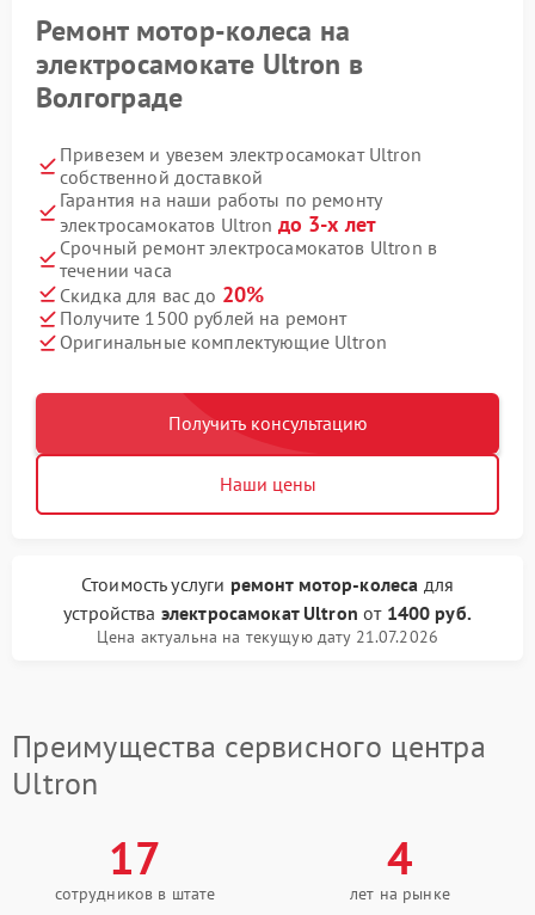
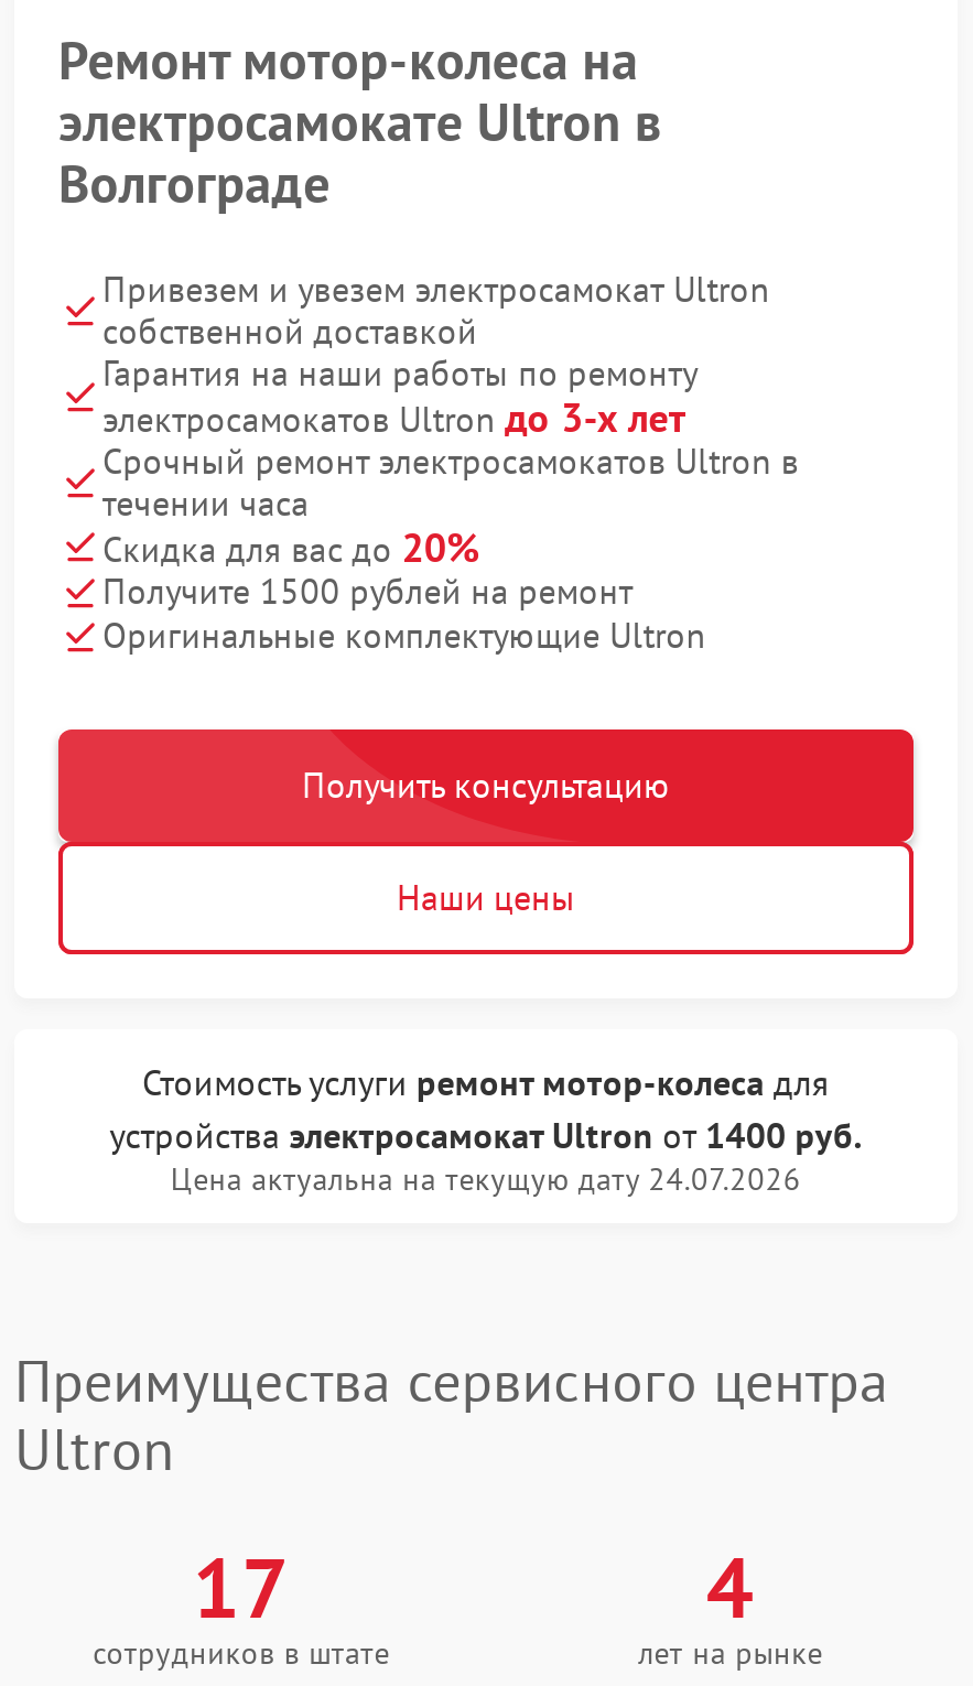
- Цена актуальна на текущую дату 21.07.2026
+ Цена актуальна на текущую дату 24.07.2026
